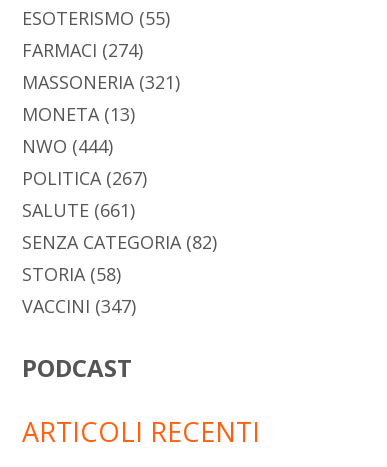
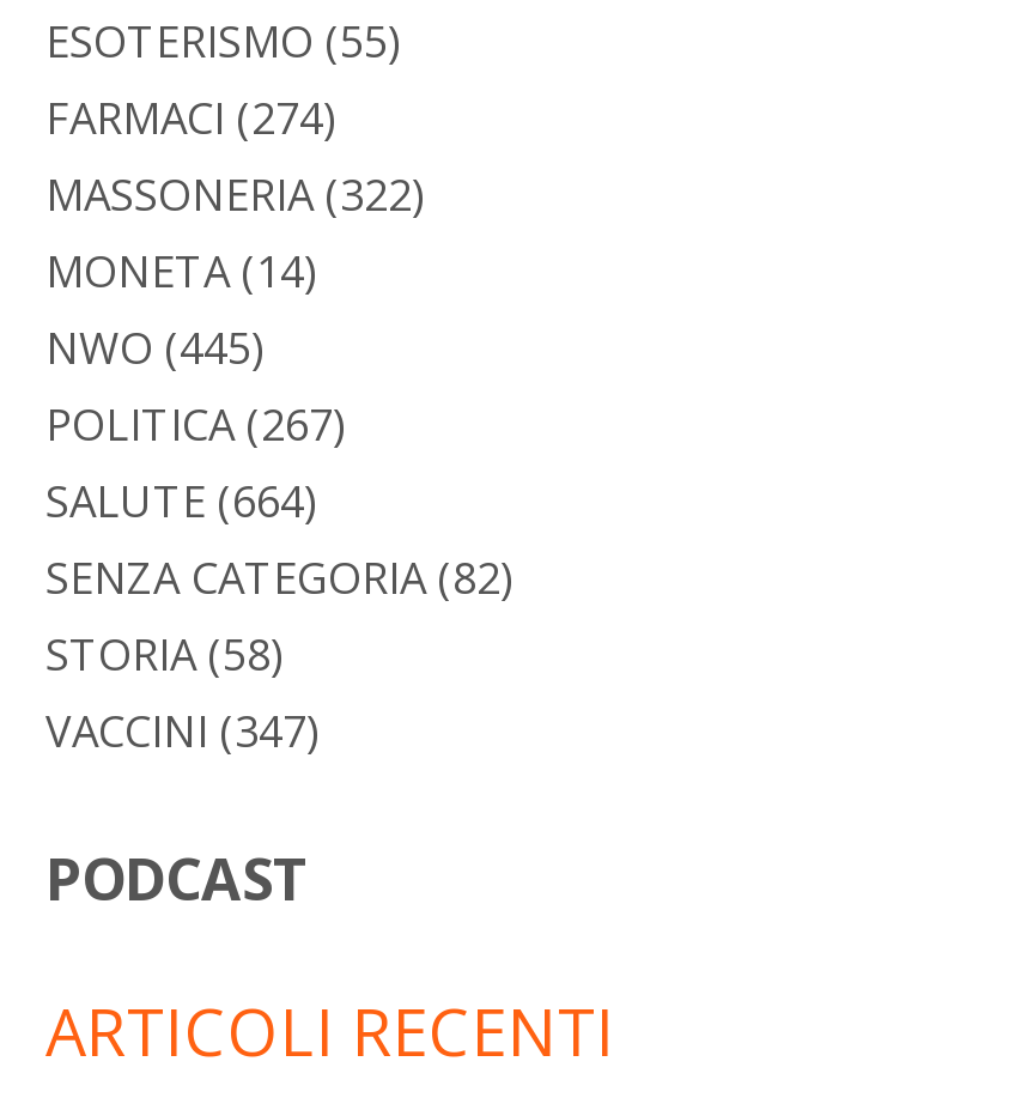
- MASSONERIA (321)
+ MASSONERIA (322)

- MONETA (13)
+ MONETA (14)

- NWO (444)
+ NWO (445)

- SALUTE (661)
+ SALUTE (664)
